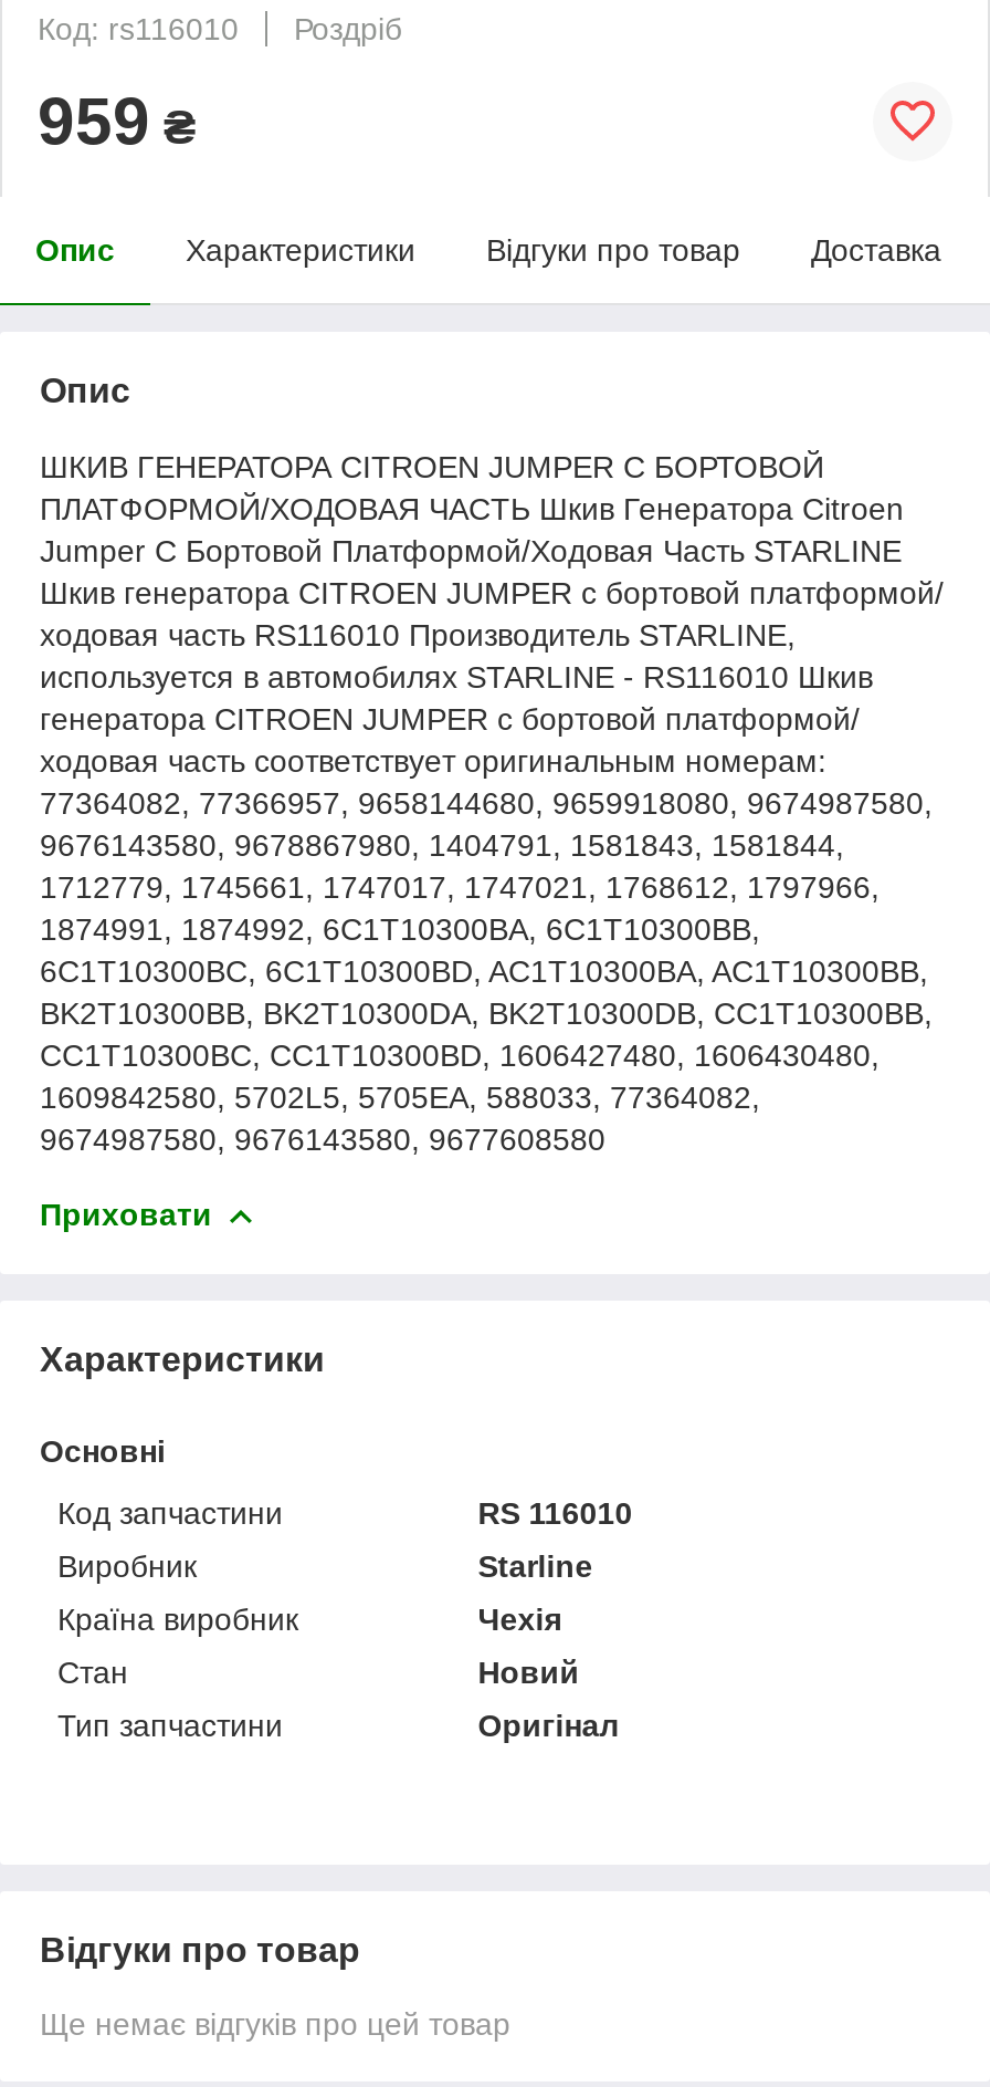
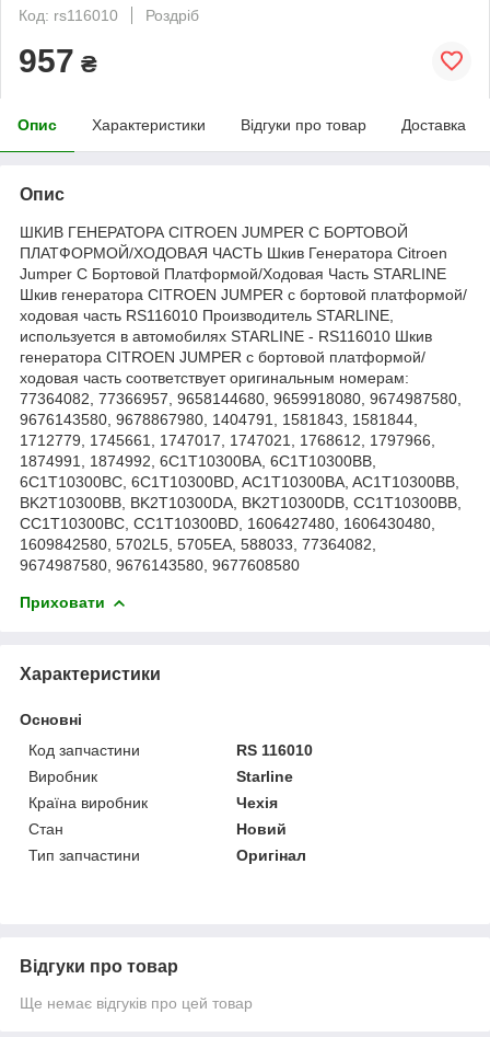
- 959 ₴
+ 957 ₴
